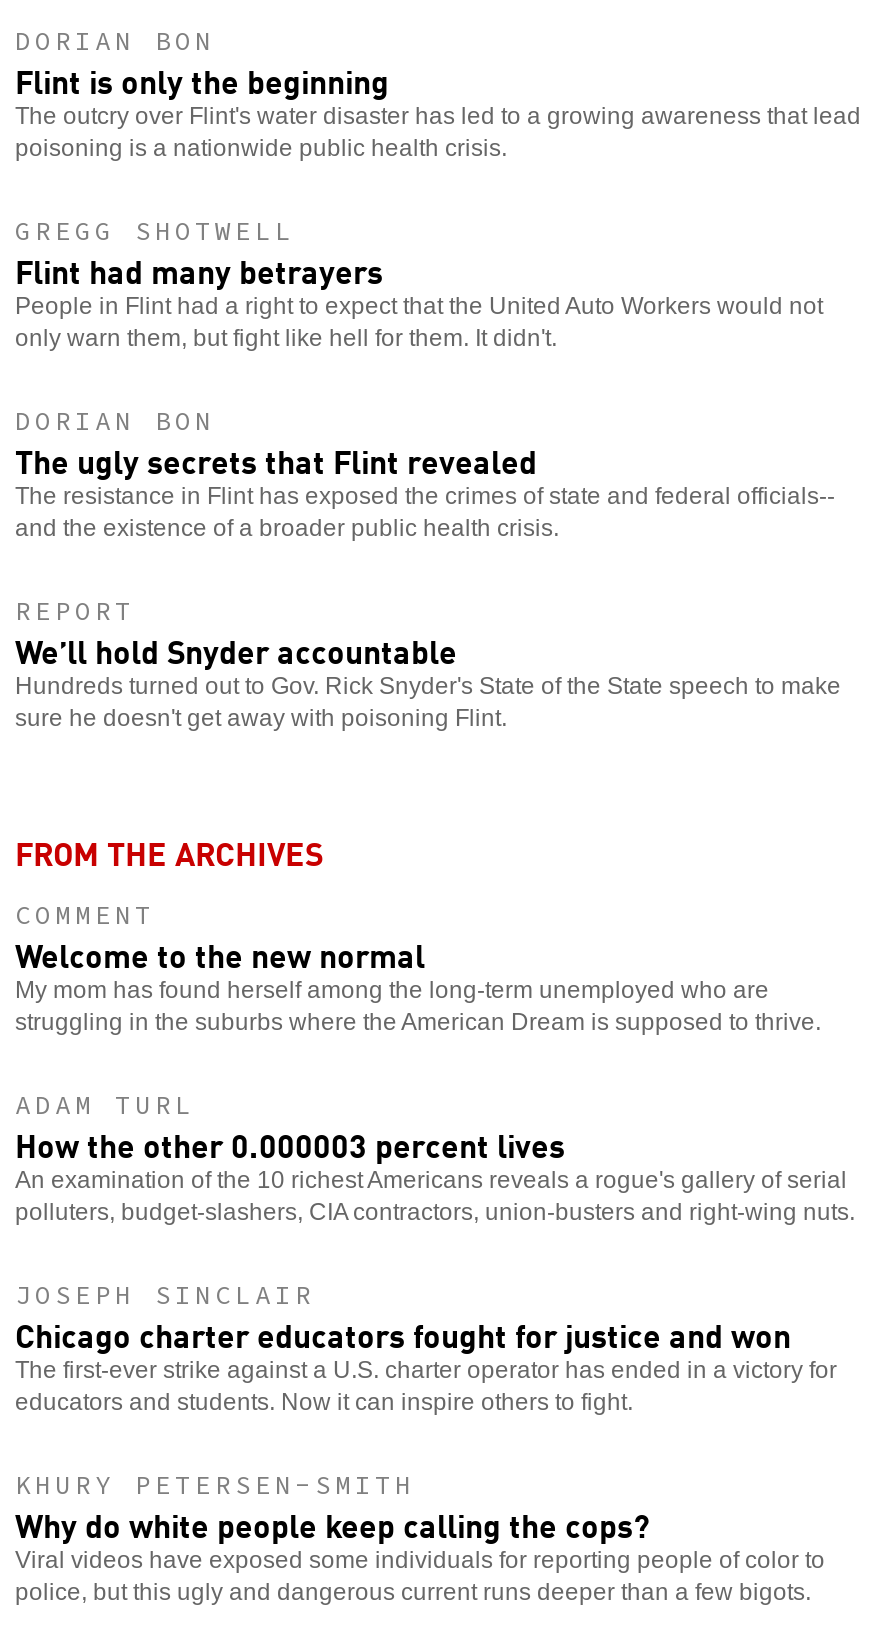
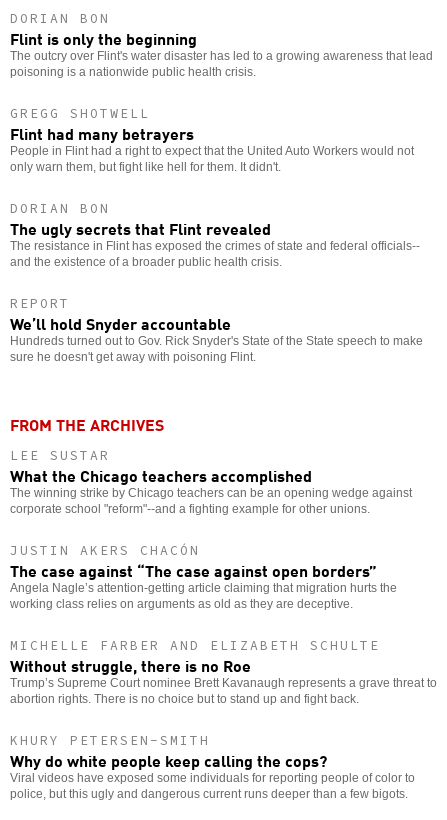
- COMMENT
- Welcome to the new normal
- My mom has found herself among the long-term unemployed who are
- struggling in the suburbs where the American Dream is supposed to thrive.
+ LEE SUSTAR
+ What the Chicago teachers accomplished
+ The winning strike by Chicago teachers can be an opening wedge against
+ corporate school "reform"--and a fighting example for other unions.

- ADAM TURL
- How the other 0.000003 percent lives
- An examination of the 10 richest Americans reveals a rogue's gallery of serial
- polluters, budget-slashers, CIA contractors, union-busters and right-wing nuts.
+ JUSTIN AKERS CHACÓN
+ The case against “The case against open borders”
+ Angela Nagle’s attention-getting article claiming that migration hurts the
+ working class relies on arguments as old as they are deceptive.

- JOSEPH SINCLAIR
- Chicago charter educators fought for justice and won
- The first-ever strike against a U.S. charter operator has ended in a victory for
- educators and students. Now it can inspire others to fight.
+ MICHELLE FARBER AND ELIZABETH SCHULTE
+ Without struggle, there is no Roe
+ Trump’s Supreme Court nominee Brett Kavanaugh represents a grave threat to
+ abortion rights. There is no choice but to stand up and fight back.
